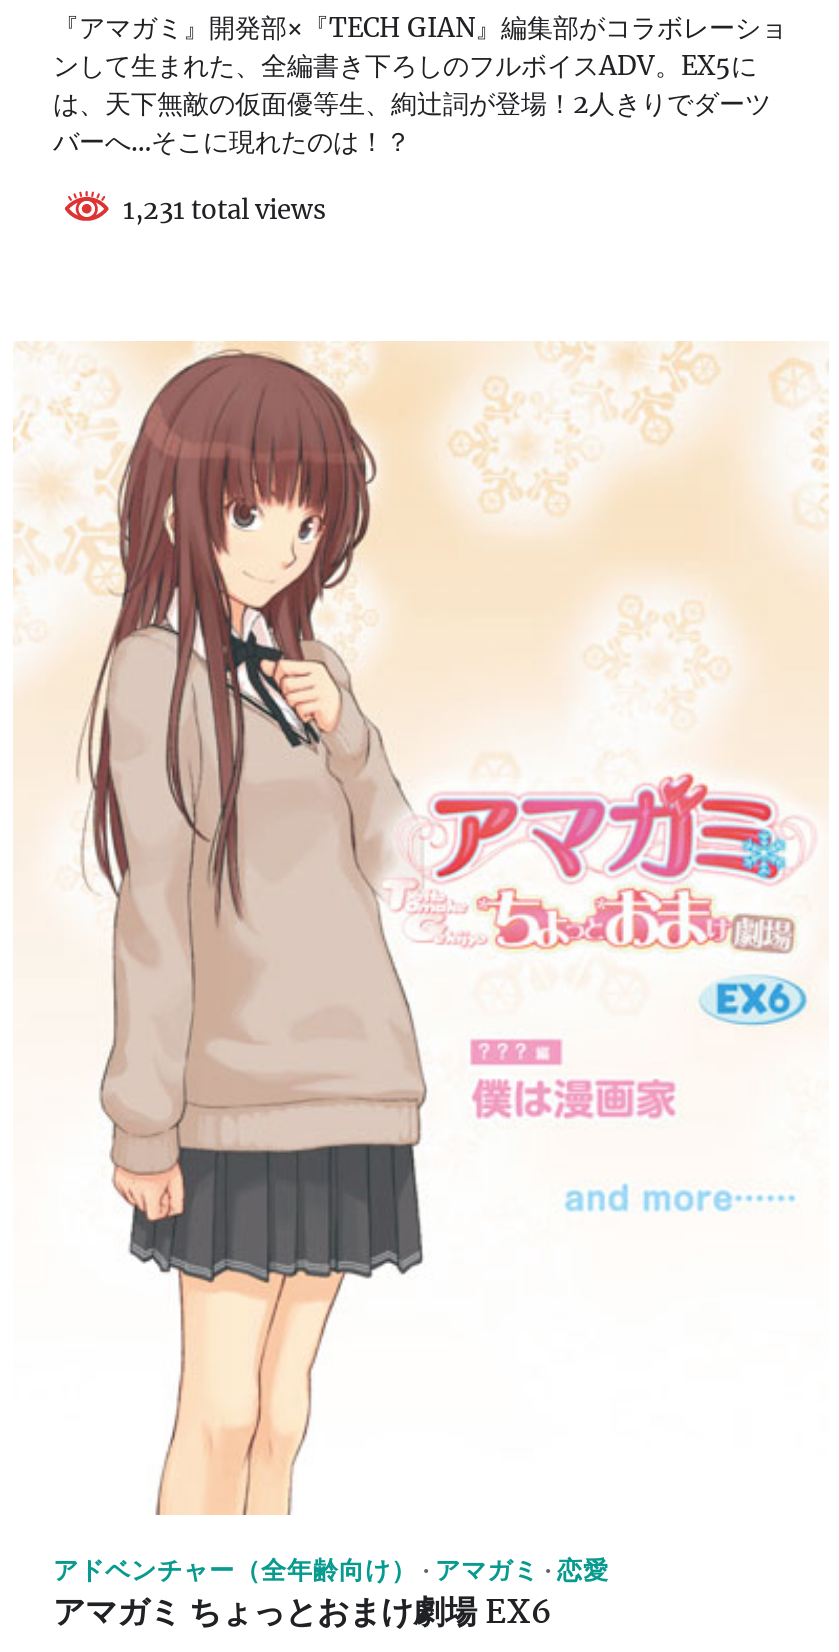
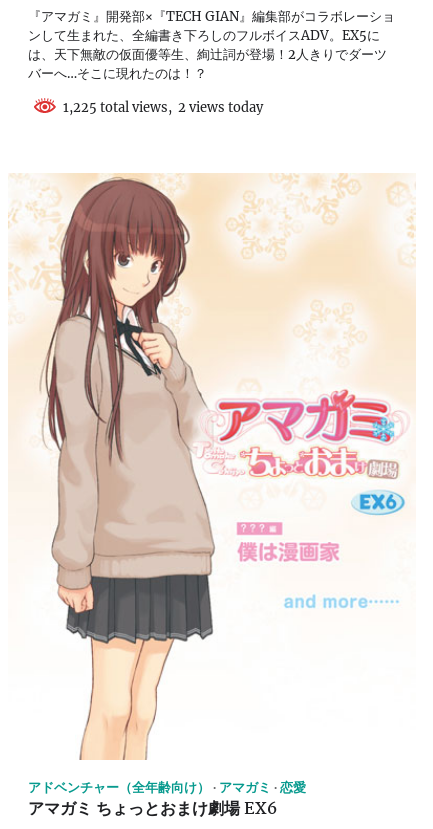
- 1,231 total views
+ 1,225 total views, 2 views today
